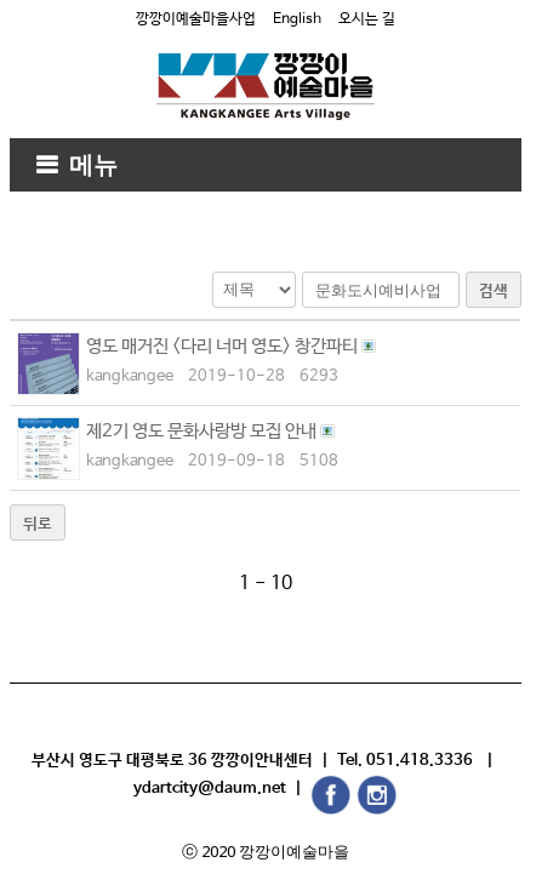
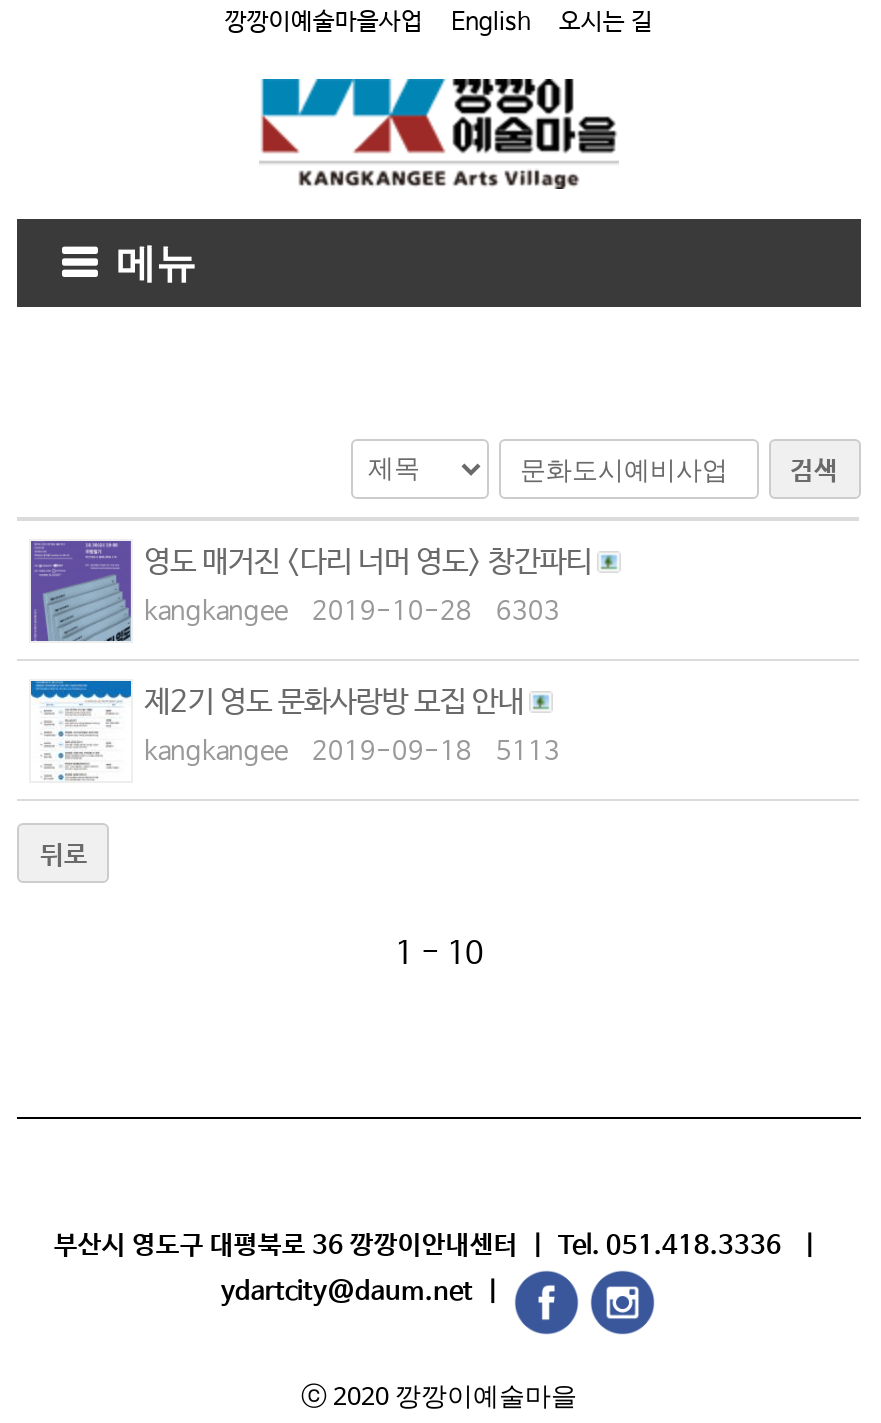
- kangkangee 2019-10-28 6293
+ kangkangee 2019-10-28 6303

- kangkangee 2019-09-18 5108
+ kangkangee 2019-09-18 5113
